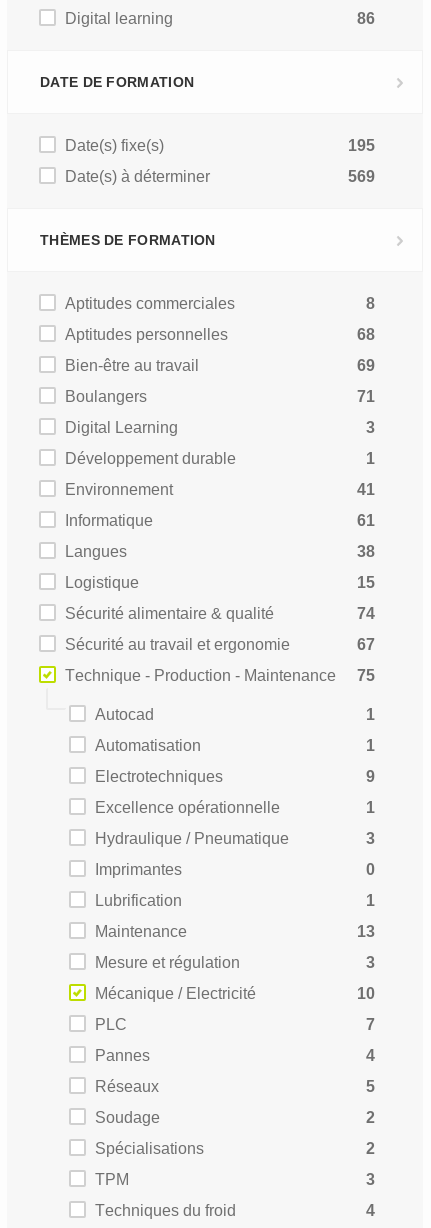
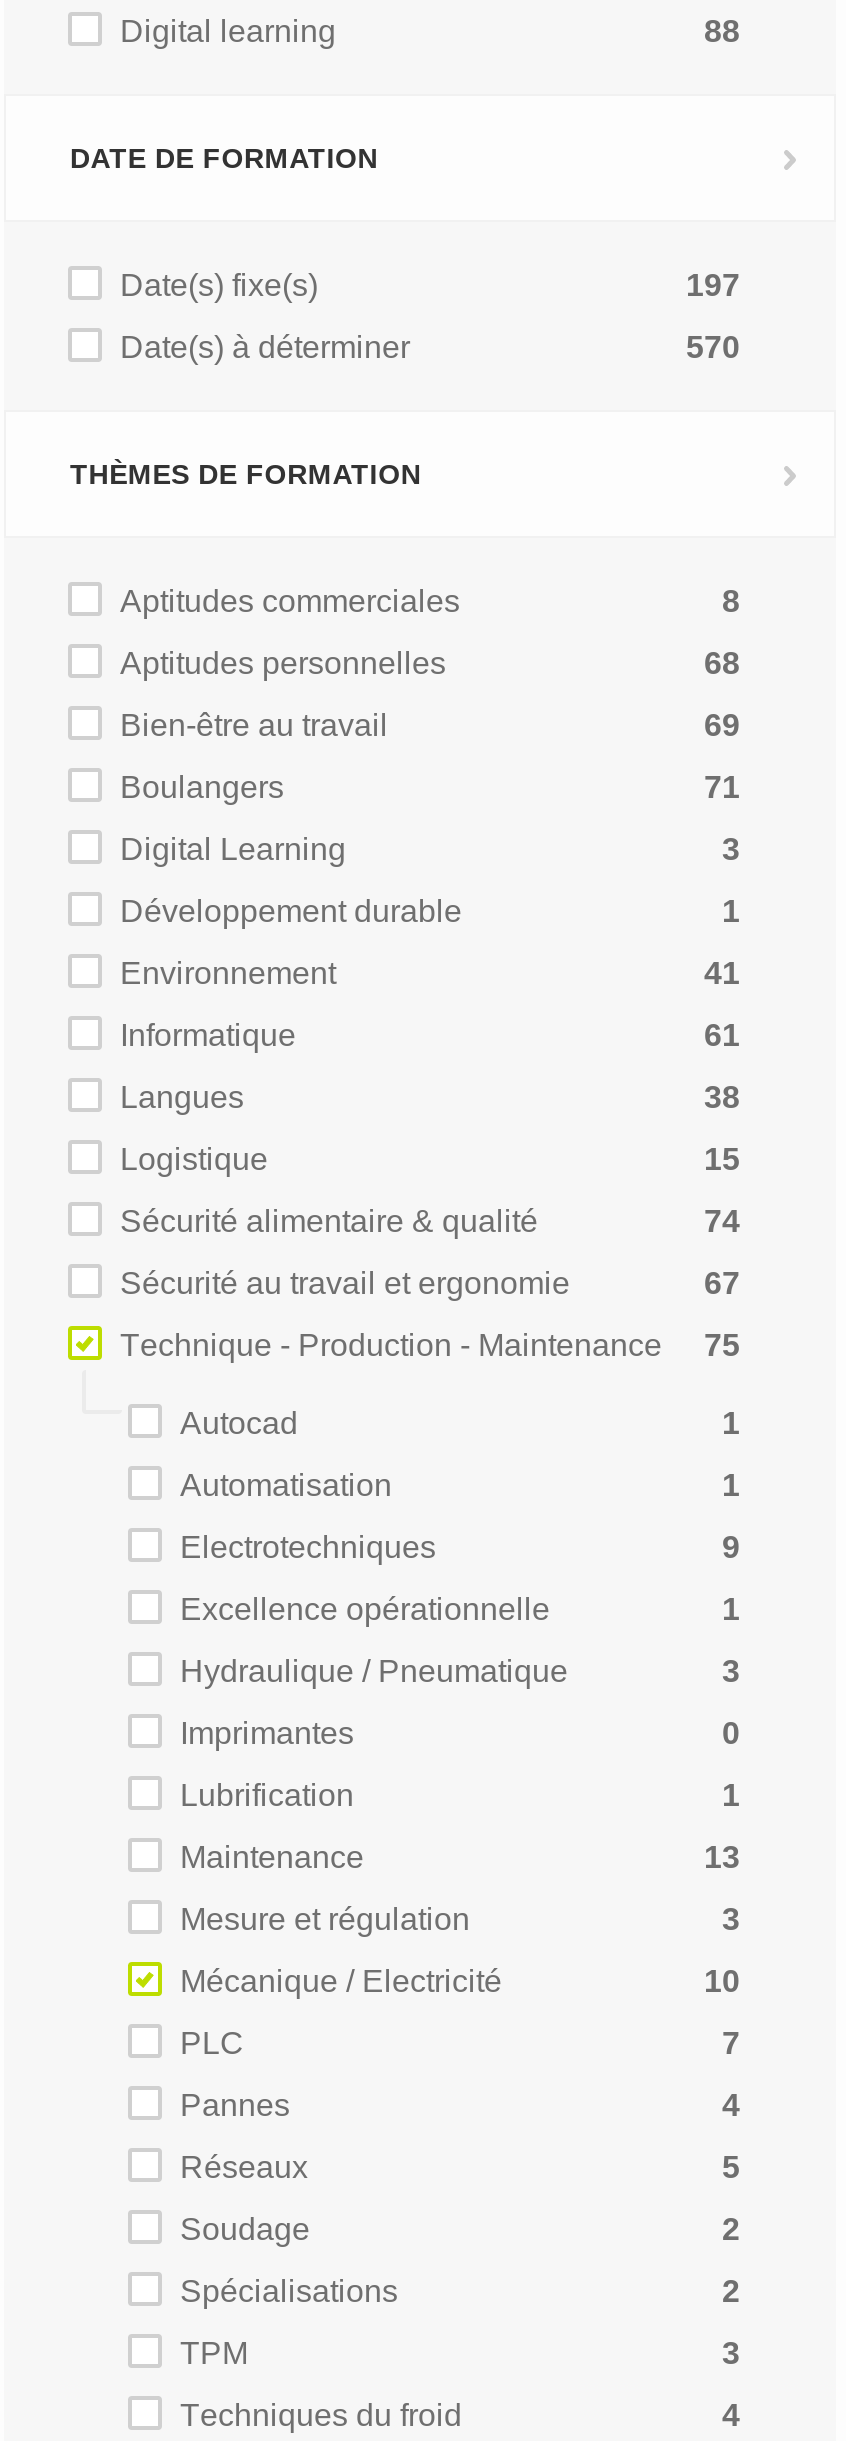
- 86
+ 88

- 195
+ 197

- 569
+ 570
